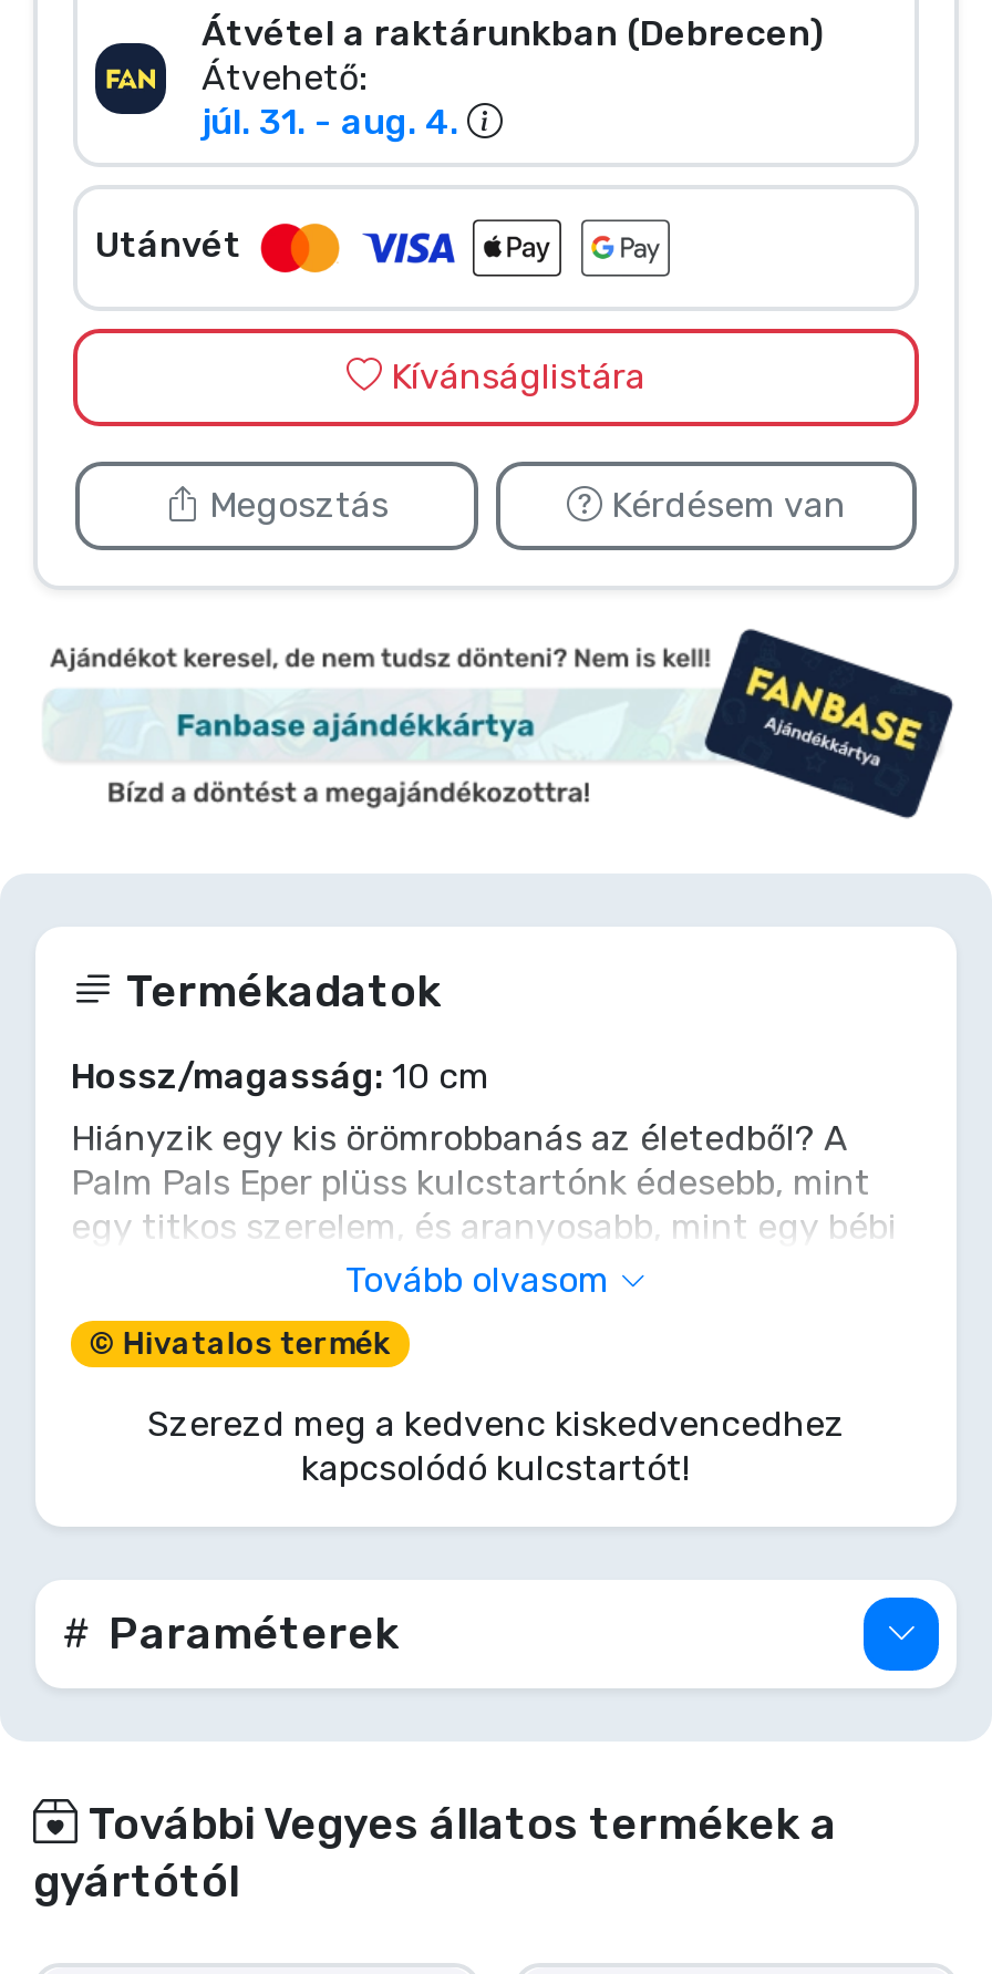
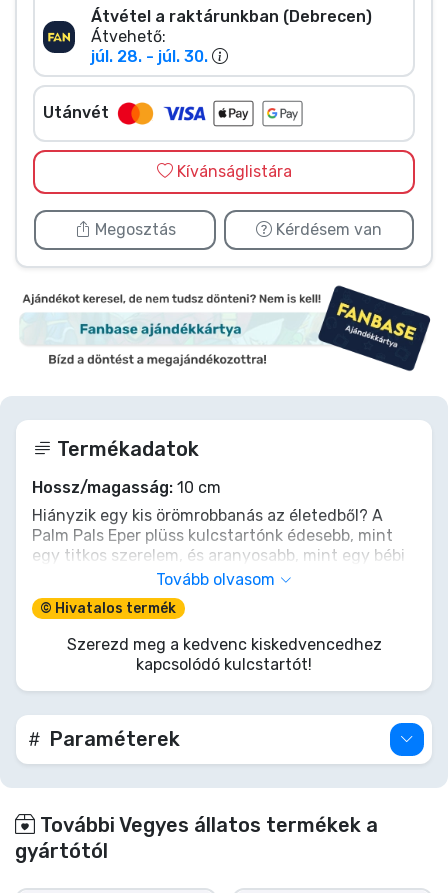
- júl. 31. - aug. 4.
+ júl. 28. - júl. 30.
